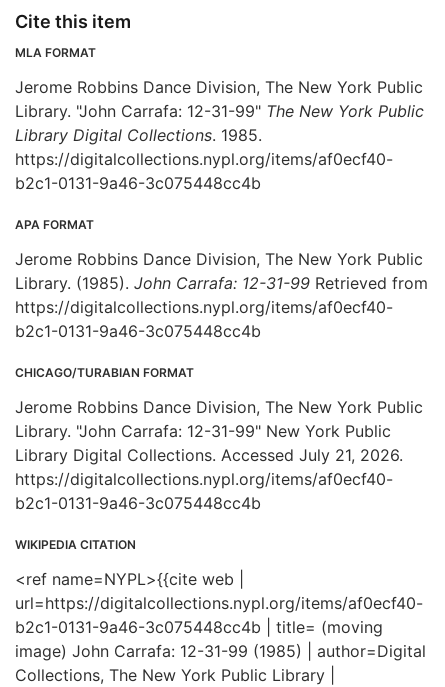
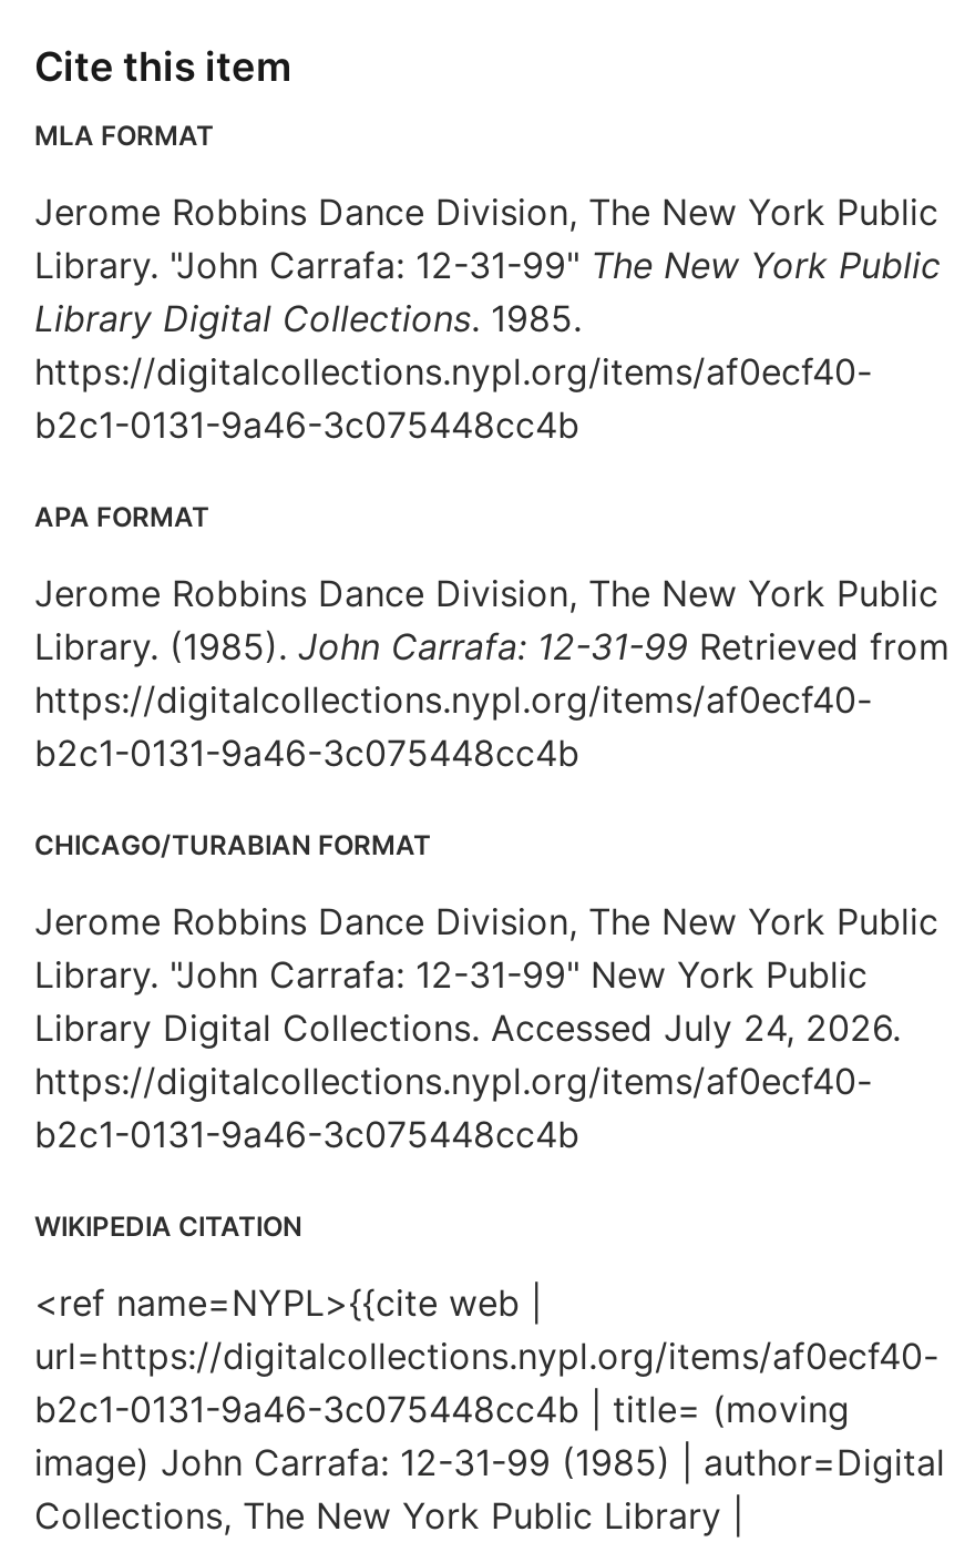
- Library Digital Collections. Accessed July 21, 2026.
+ Library Digital Collections. Accessed July 24, 2026.
